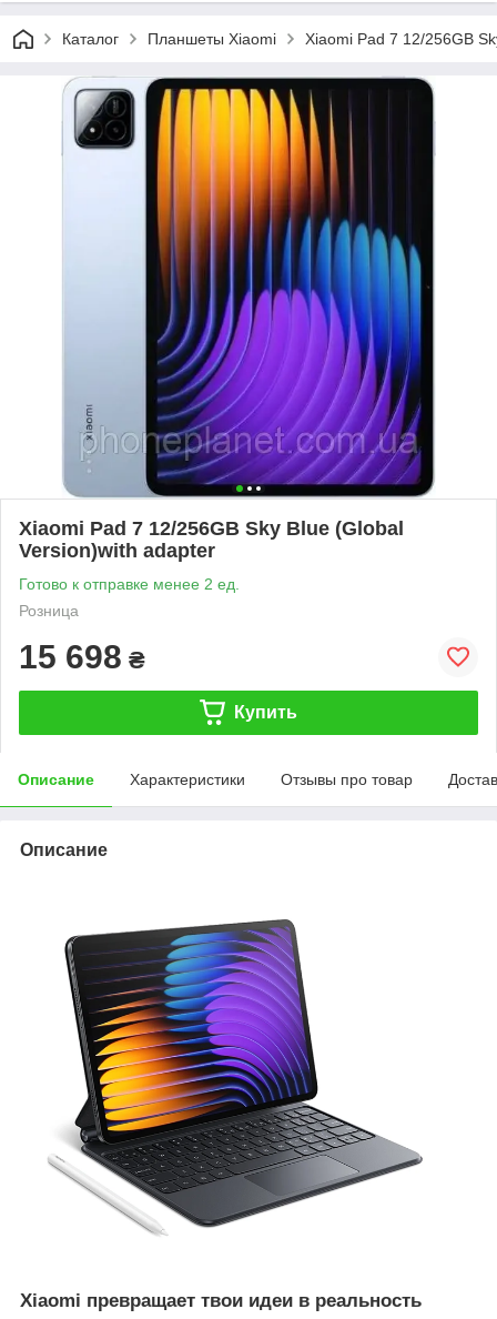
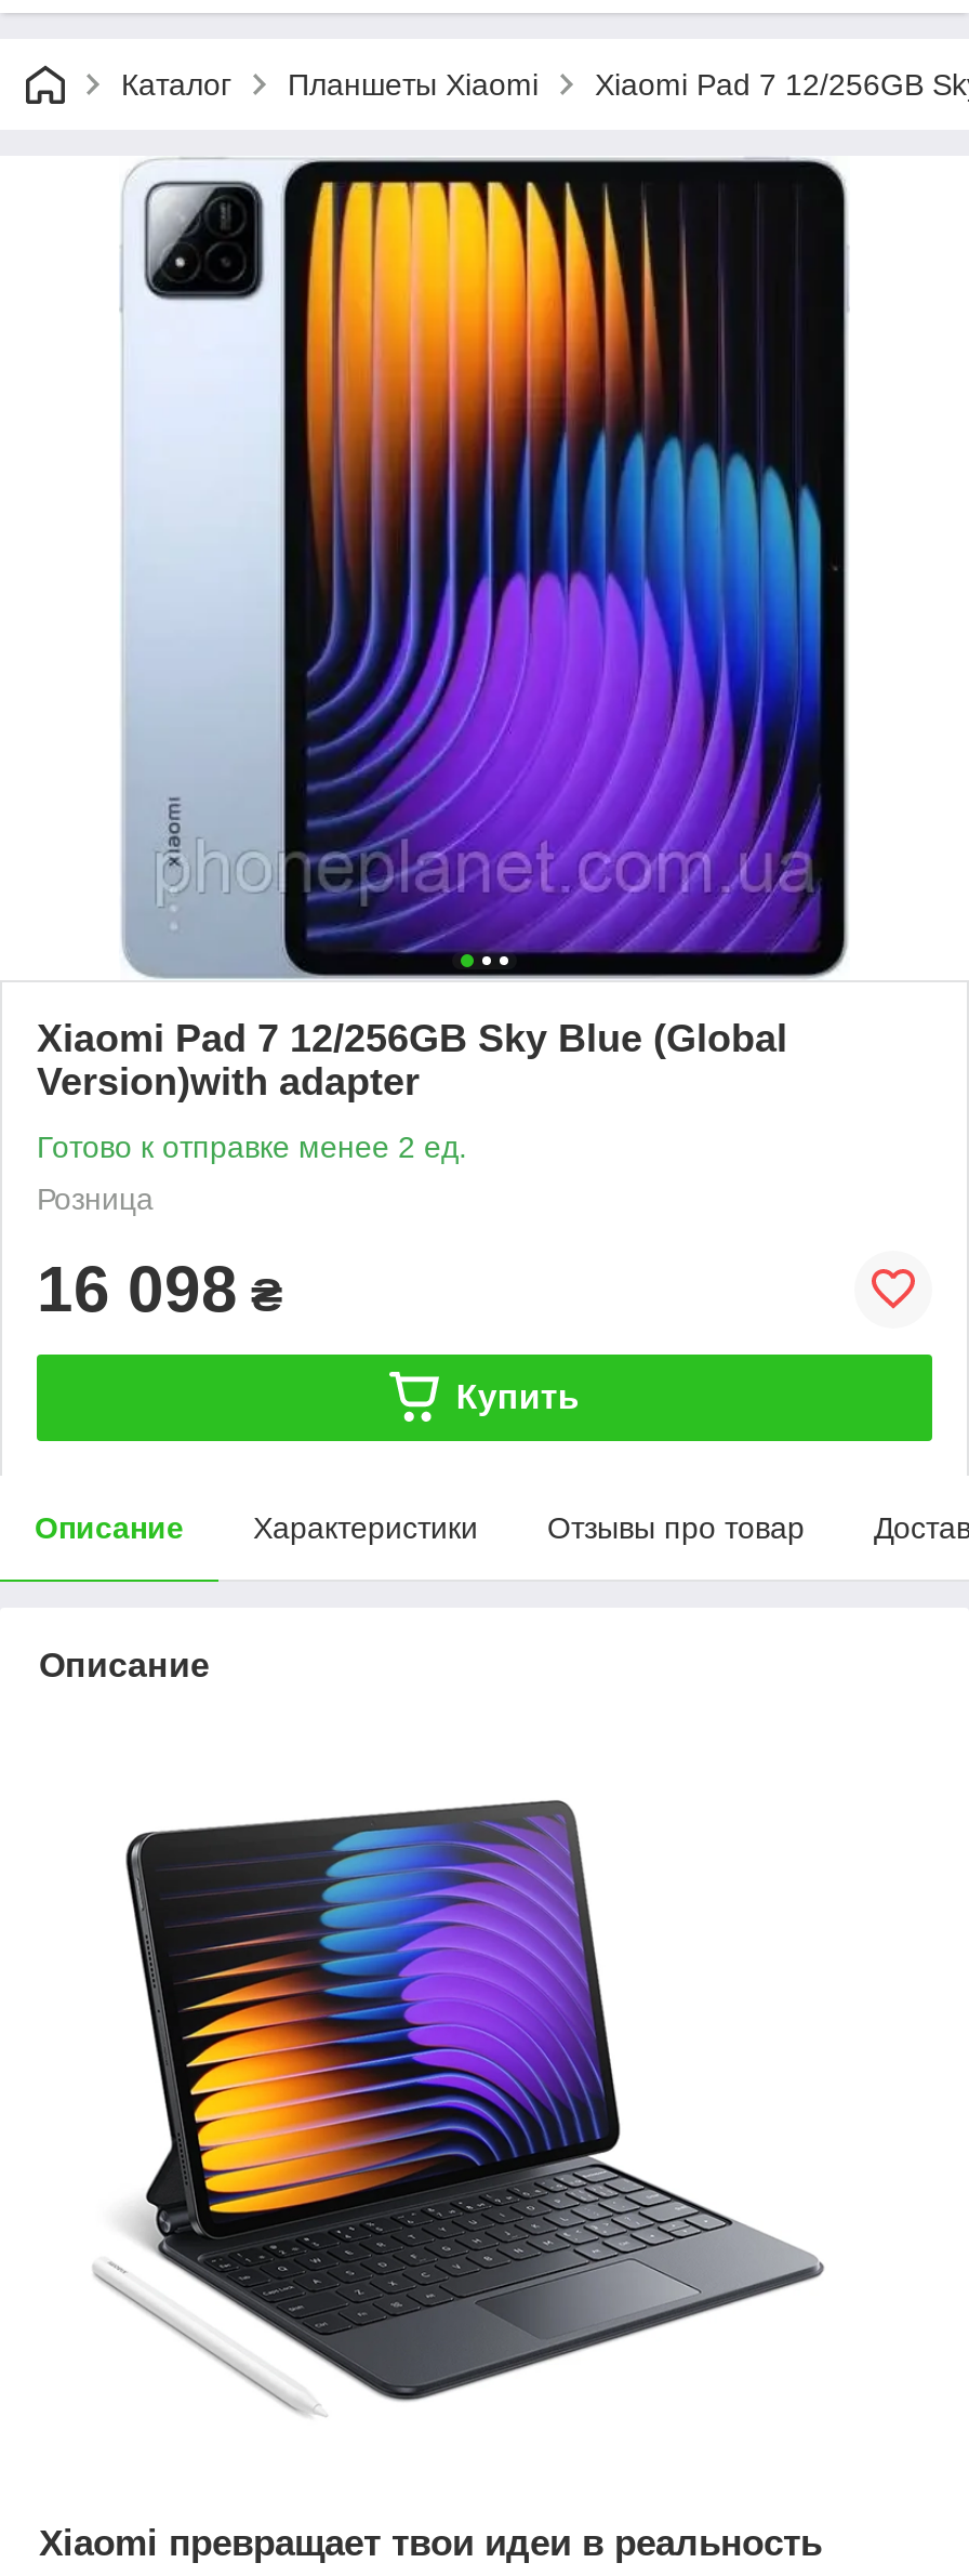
- 15 698 ₴
+ 16 098 ₴
